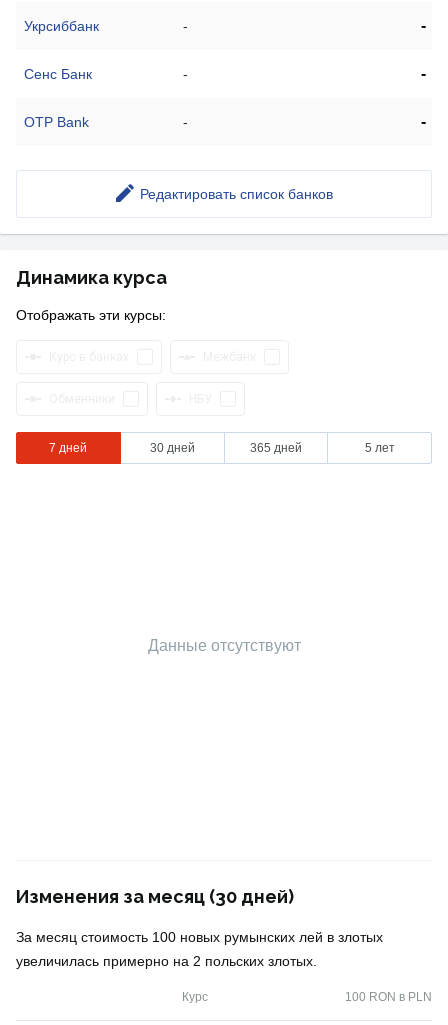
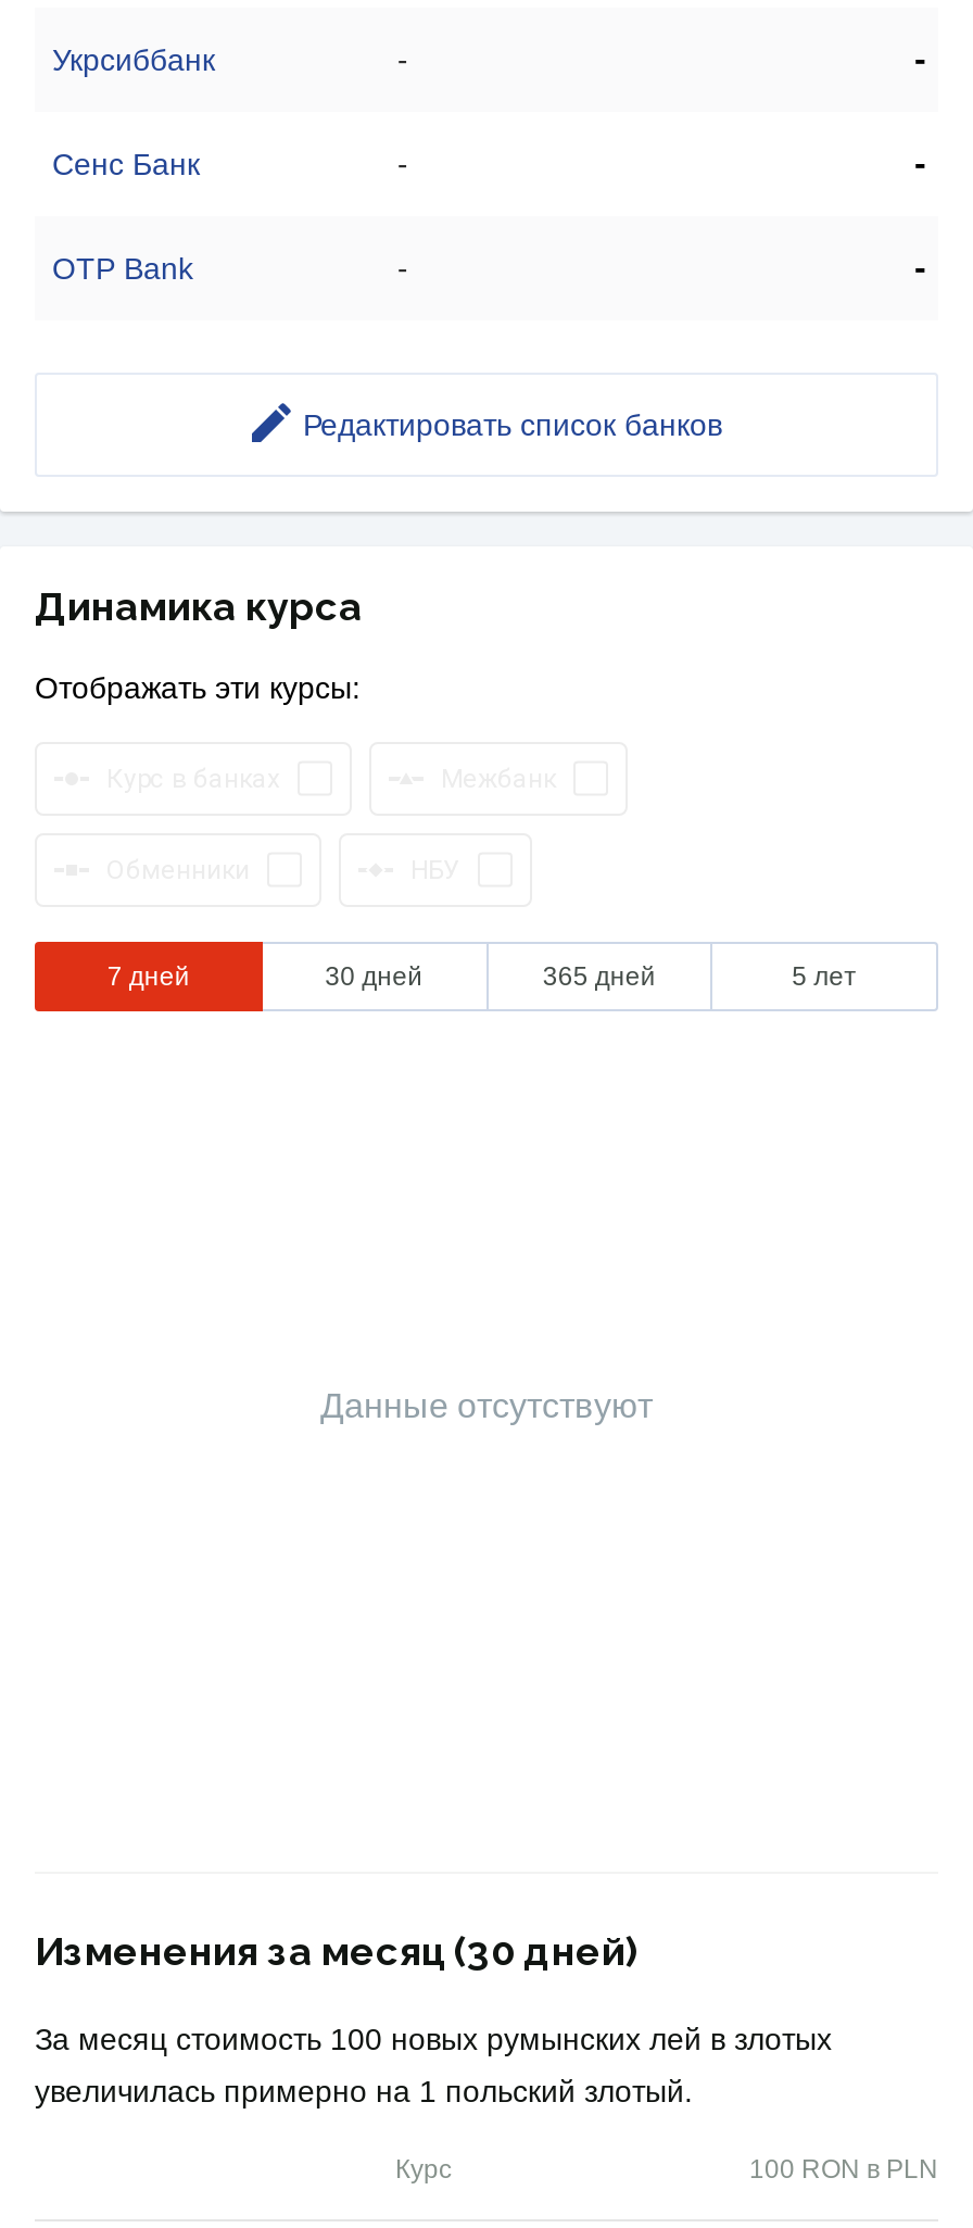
- увеличилась примерно на 2 польских злотых.
+ увеличилась примерно на 1 польский злотый.
